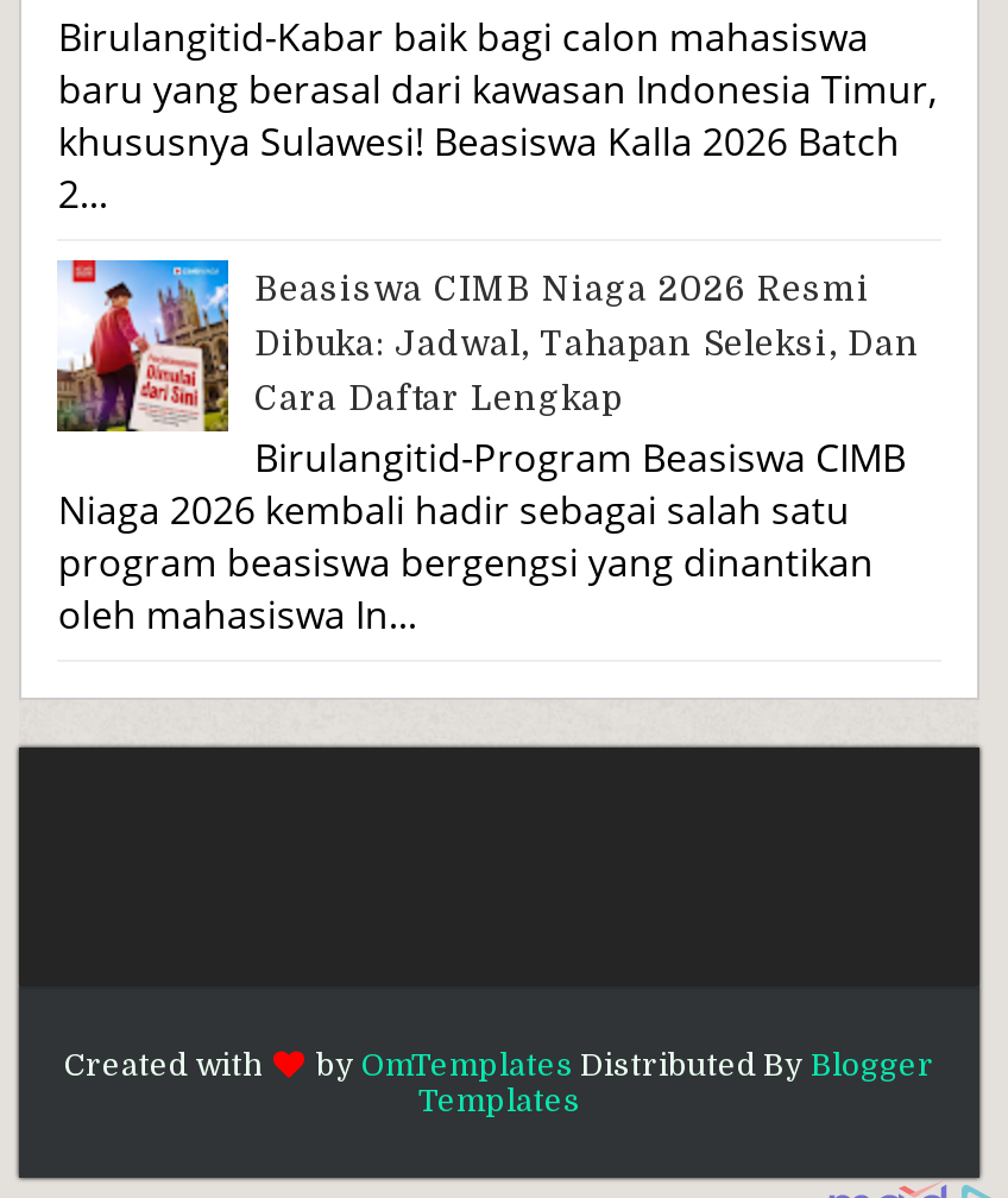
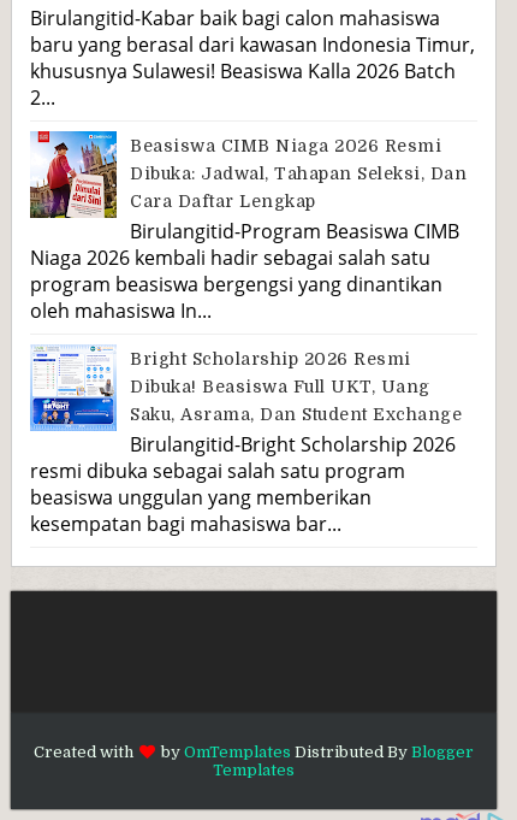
+ [image]
+ Bright Scholarship 2026 Resmi
+ Dibuka! Beasiswa Full UKT, Uang
+ Saku, Asrama, Dan Student Exchange
+ Birulangitid-Bright Scholarship 2026
+ resmi dibuka sebagai salah satu program
+ beasiswa unggulan yang memberikan
+ kesempatan bagi mahasiswa bar...
